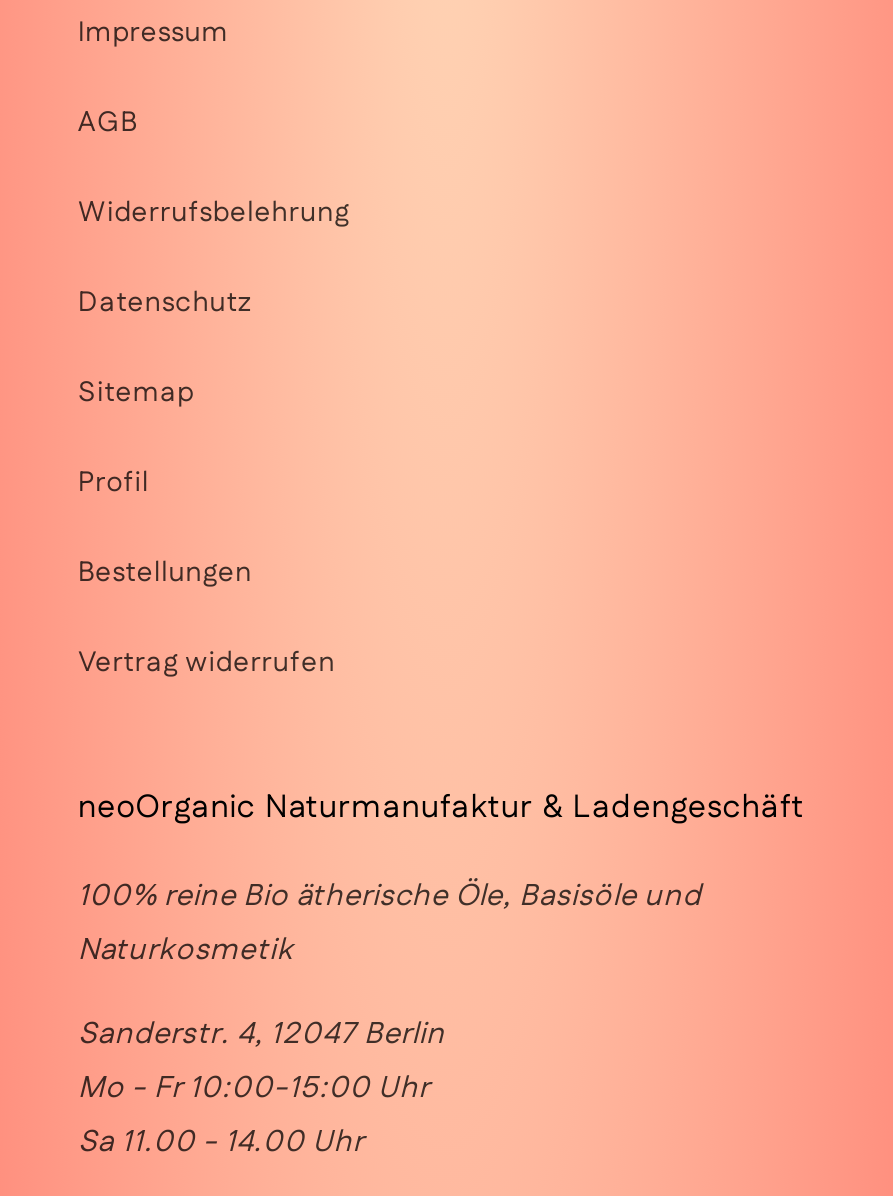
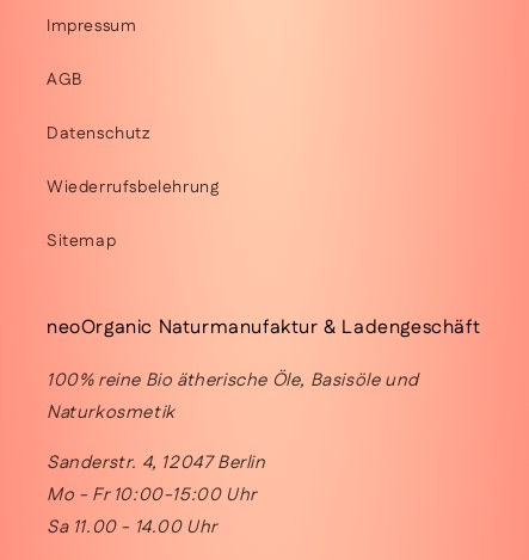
- Widerrufsbelehrung

+ Wiederrufsbelehrung

- Profil
- Bestellungen
- Vertrag widerrufen
